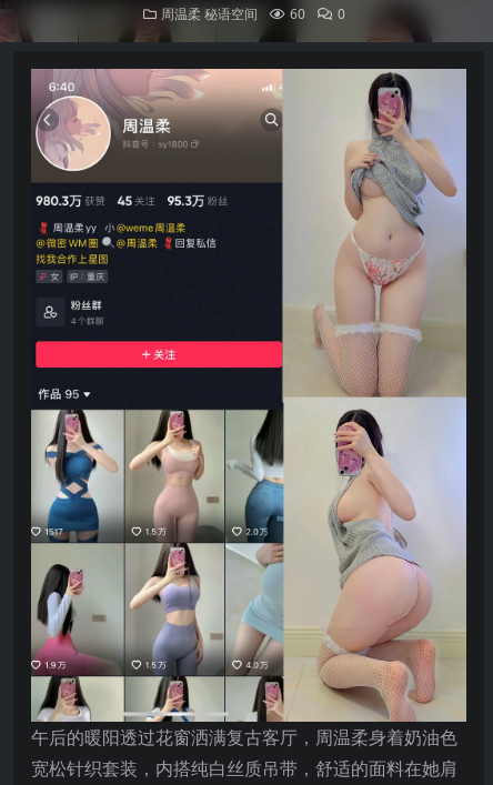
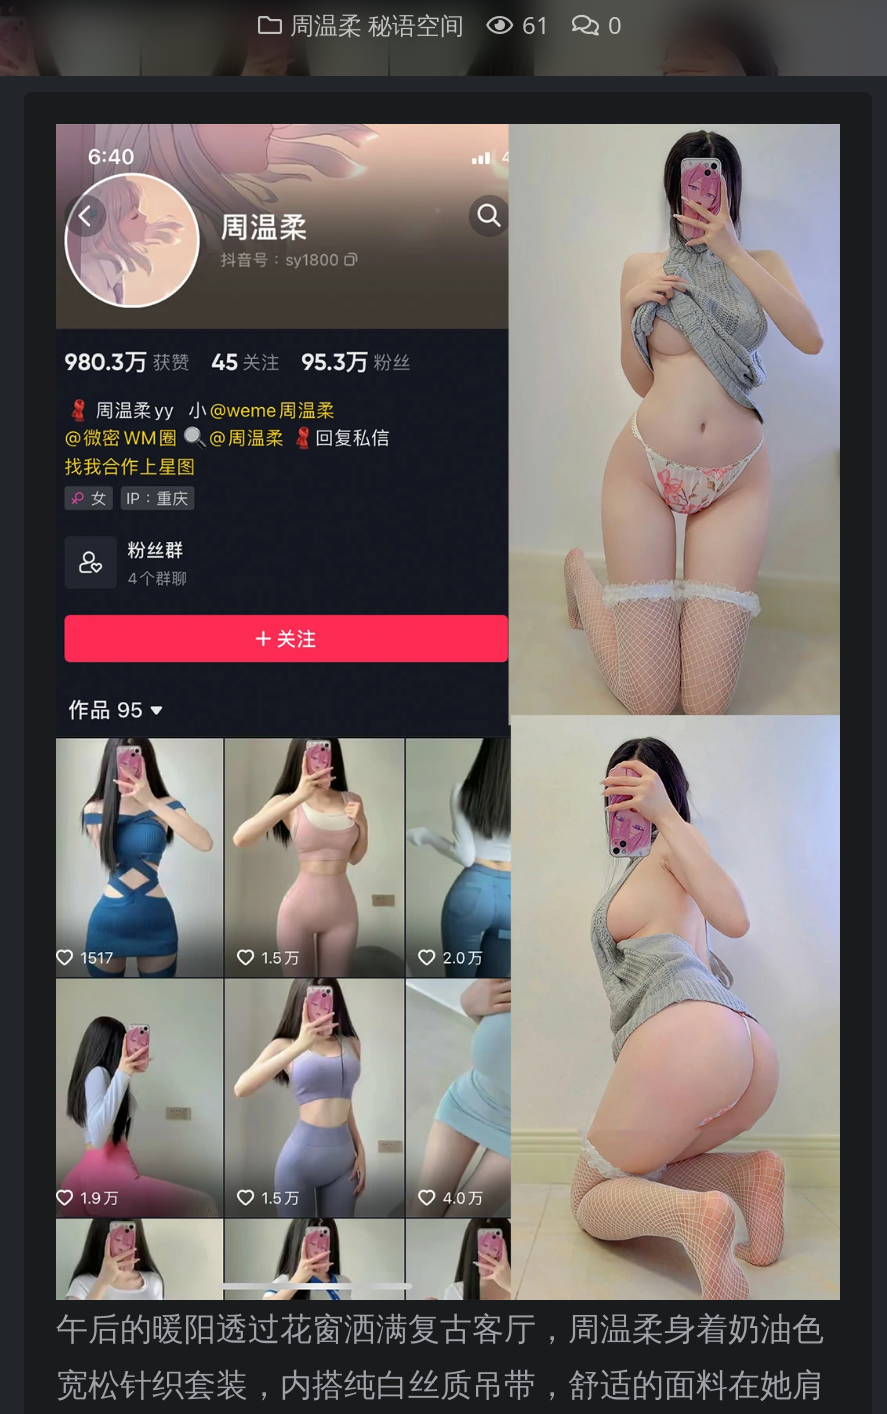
- 周温柔 秘语空间 60 0
+ 周温柔 秘语空间 61 0
